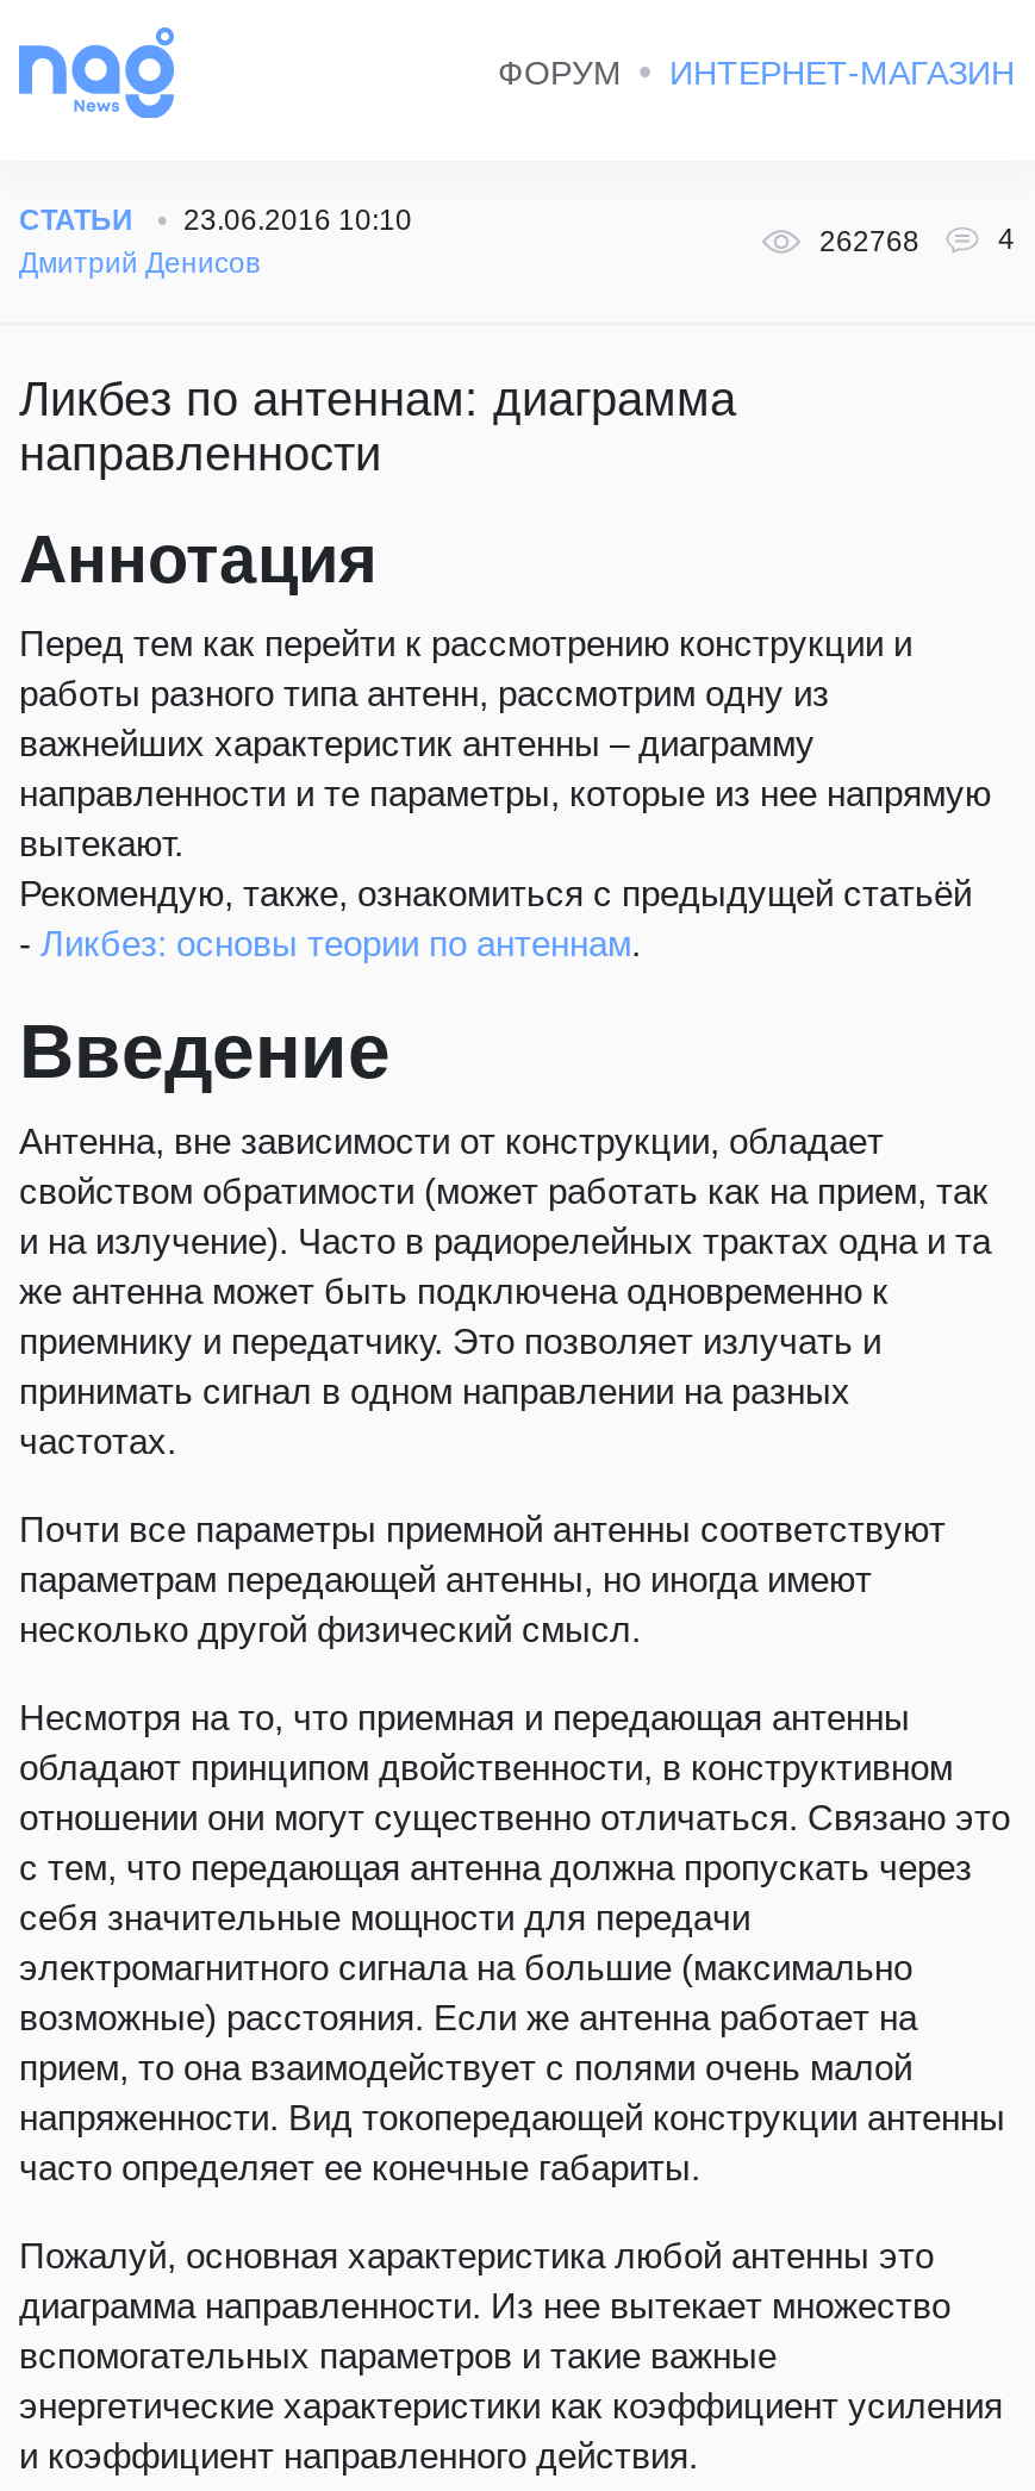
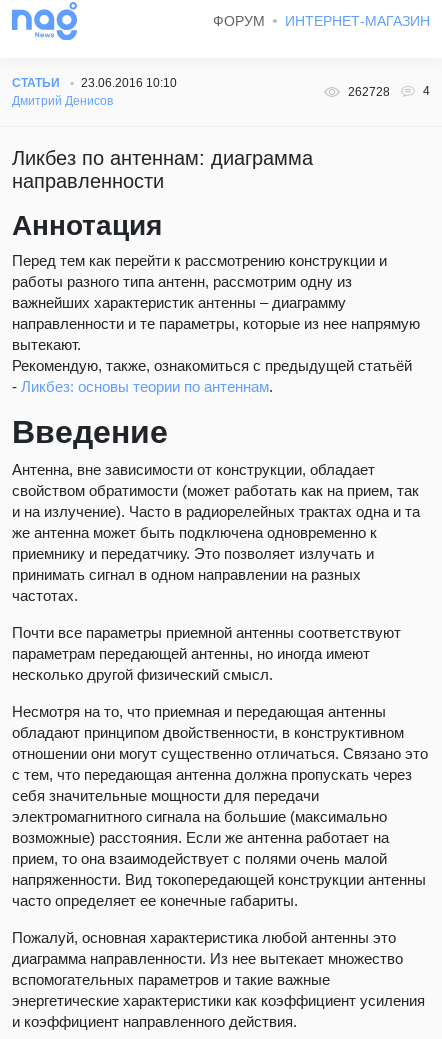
- 262768
+ 262728
